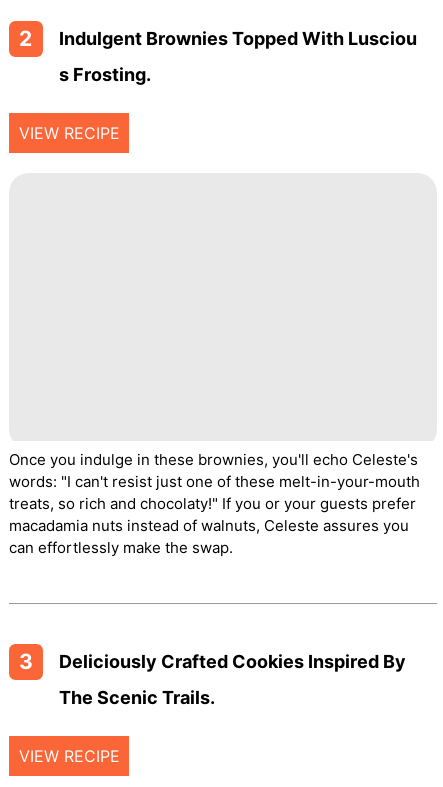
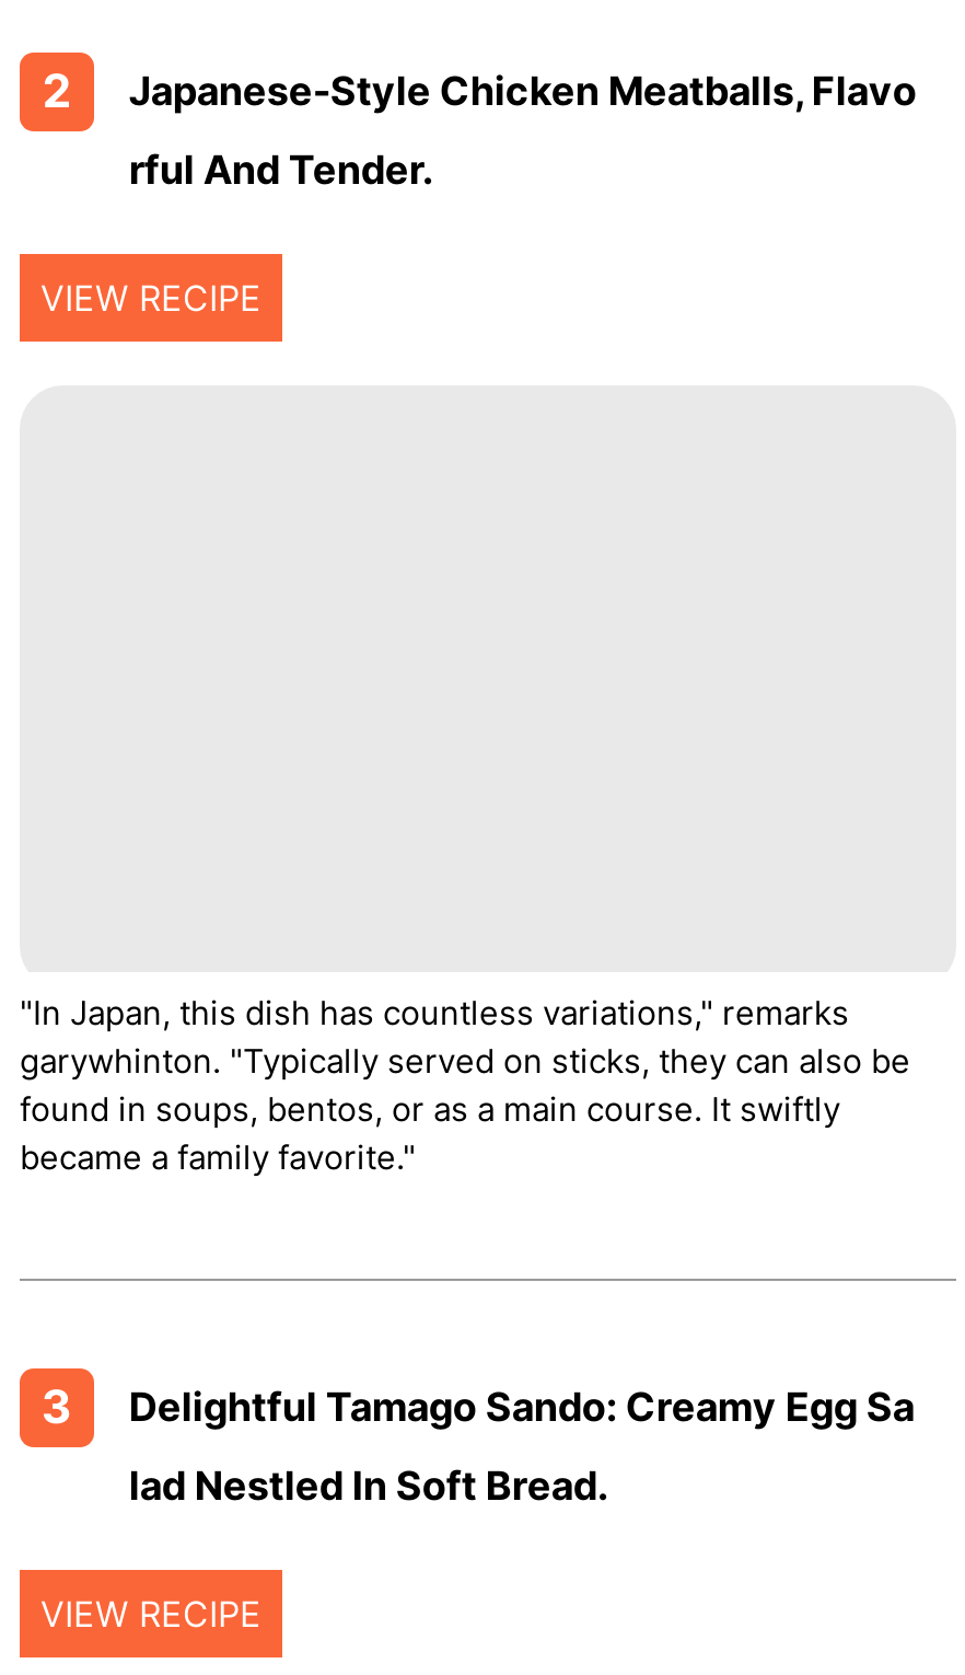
- Indulgent Brownies Topped With Lusciou
+ Japanese-Style Chicken Meatballs, Flavo

- S Frosting.
+ Rful And Tender.

- Once you indulge in these brownies, you'll echo Celeste's
- words: "I can't resist just one of these melt-in-your-mouth
- treats, so rich and chocolaty!" If you or your guests prefer
- macadamia nuts instead of walnuts, Celeste assures you
- can effortlessly make the swap.
+ "In Japan, this dish has countless variations," remarks
+ garywhinton. "Typically served on sticks, they can also be
+ found in soups, bentos, or as a main course. It swiftly
+ became a family favorite."

- Deliciously Crafted Cookies Inspired By
+ Delightful Tamago Sando: Creamy Egg Sa

- The Scenic Trails.
+ Lad Nestled In Soft Bread.
